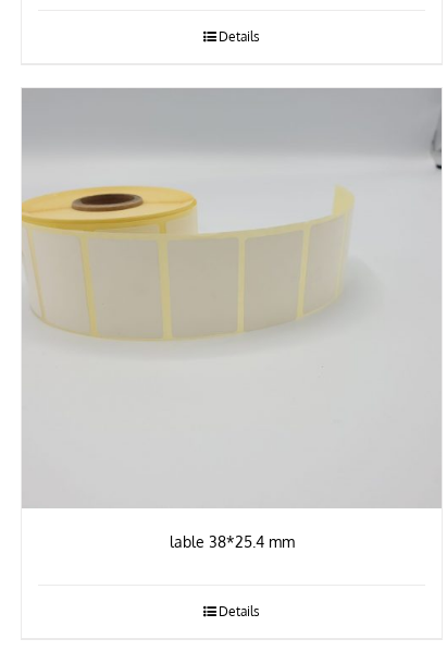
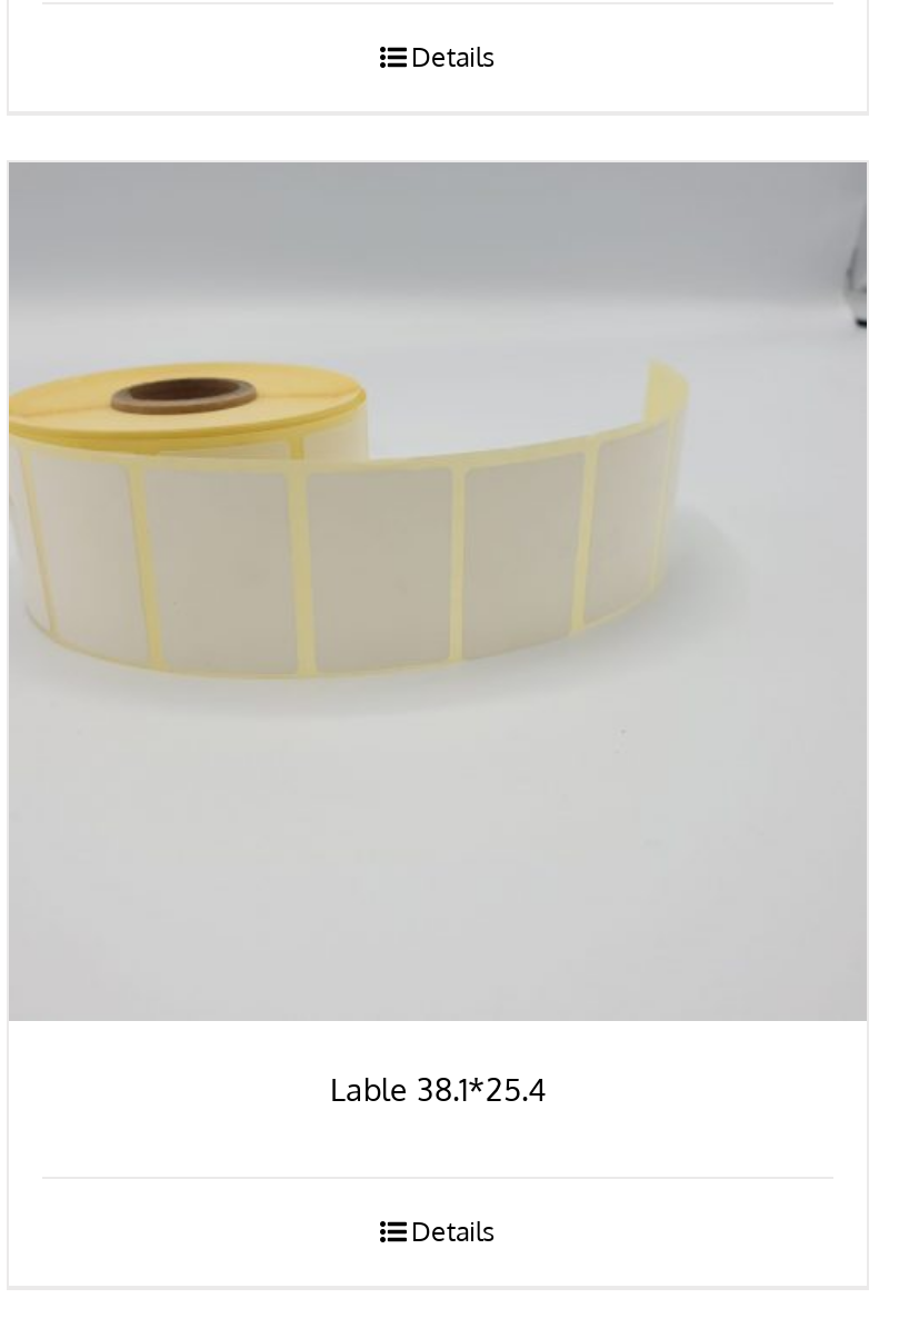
- lable 38*25.4 mm
+ Lable 38.1*25.4
